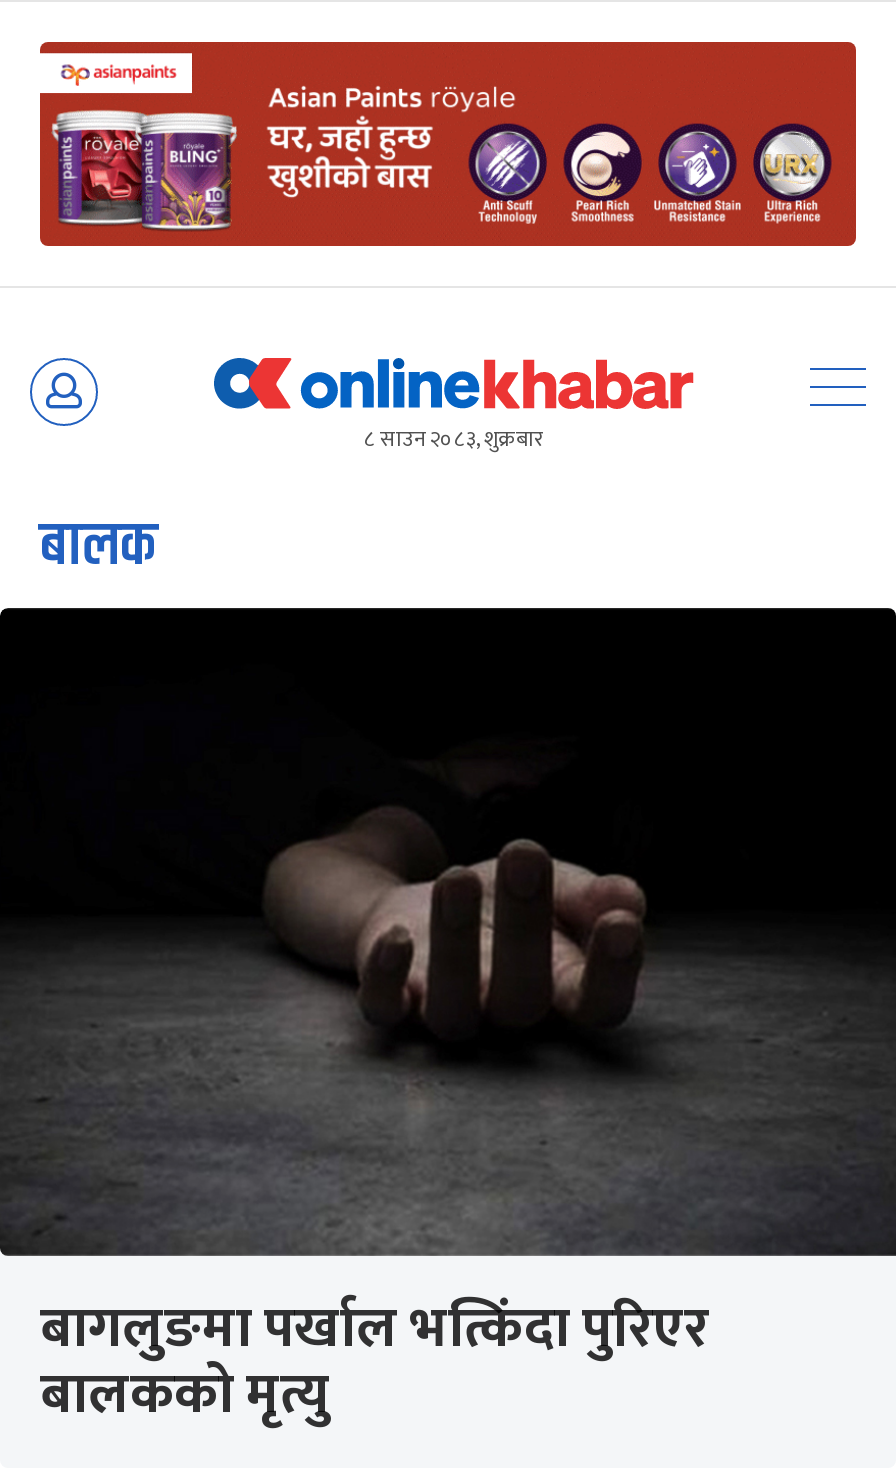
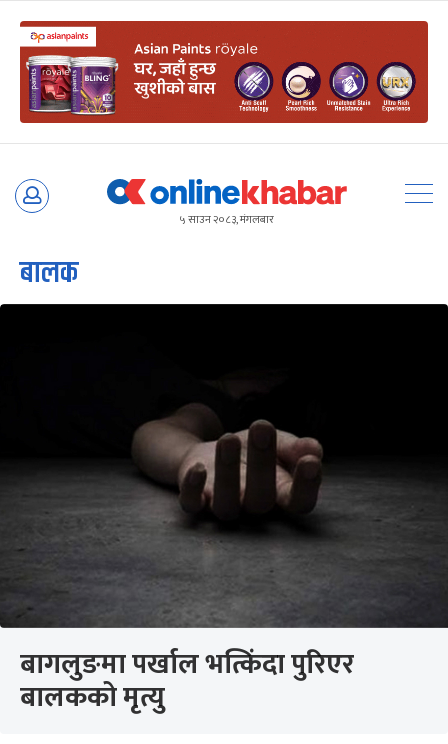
- ८ साउन २०८३, शुक्रबार
+ ५ साउन २०८३, मंगलबार
